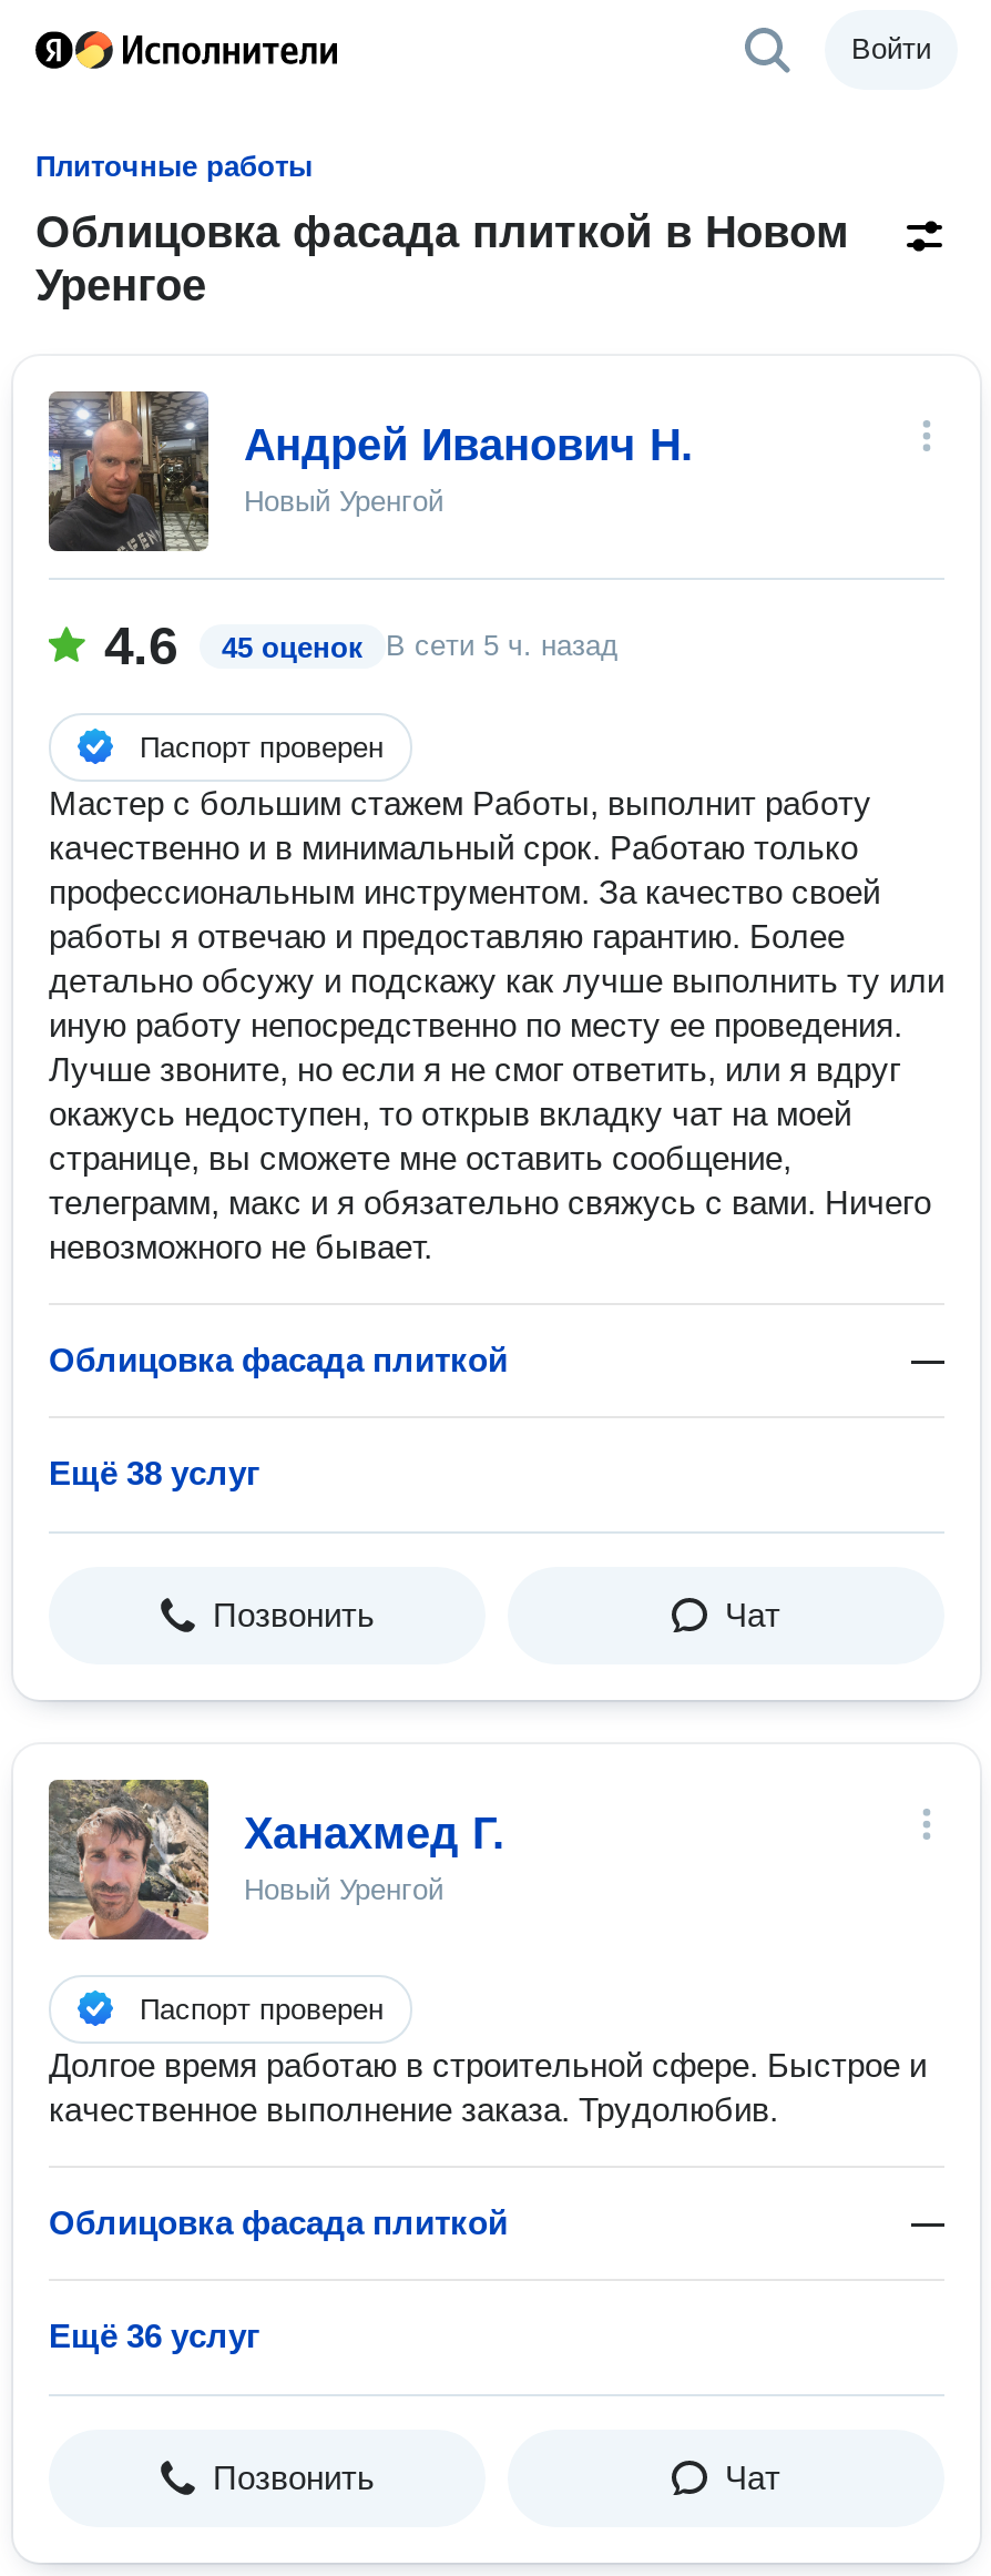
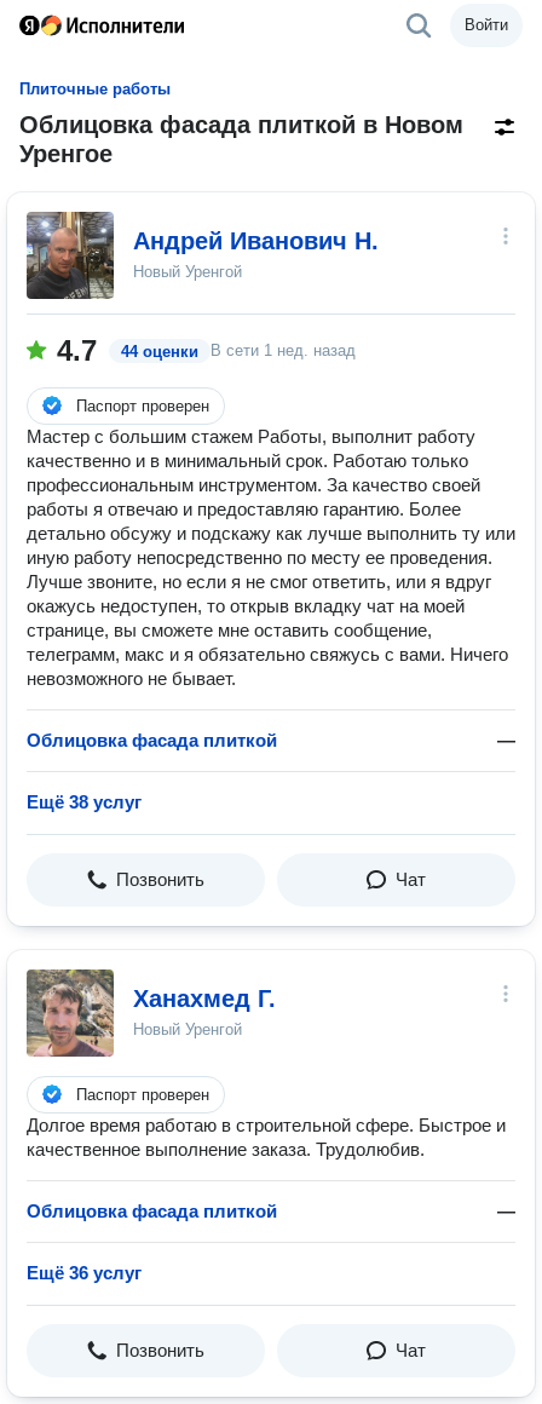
- 4.6
- 45 оценок
- В сети 5 ч. назад
+ 4.7
+ 44 оценки
+ В сети 1 нед. назад
